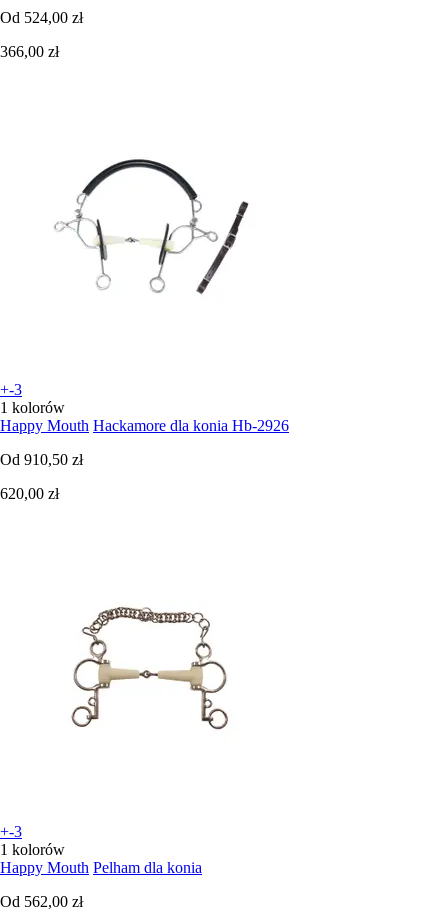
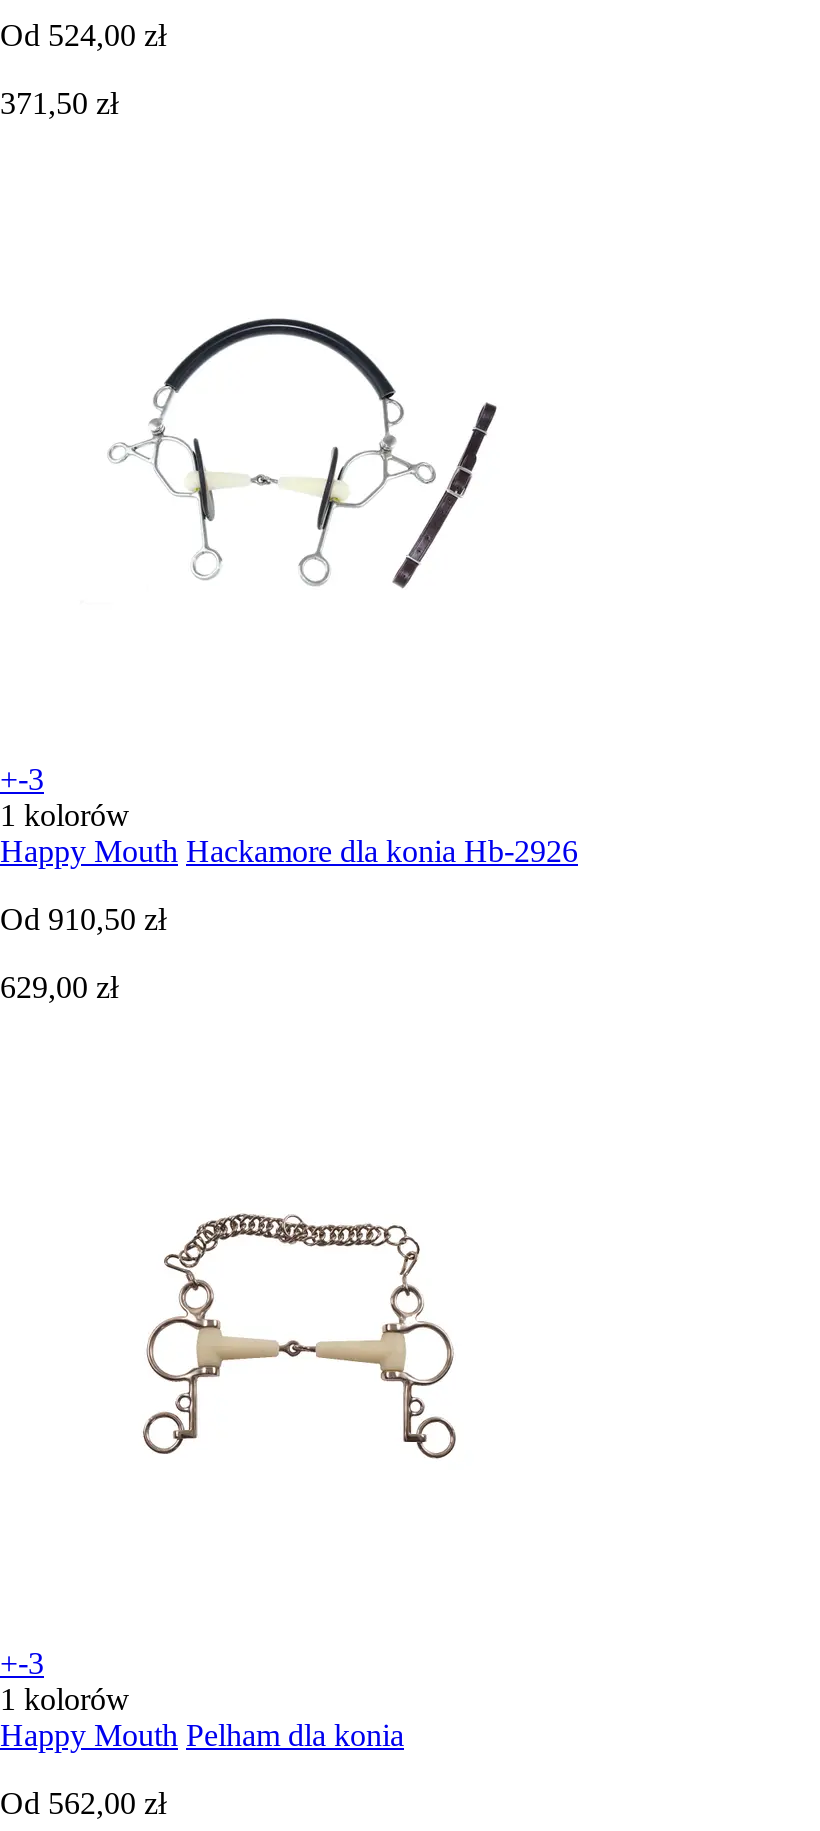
- 366,00 zł
+ 371,50 zł

- 620,00 zł
+ 629,00 zł
